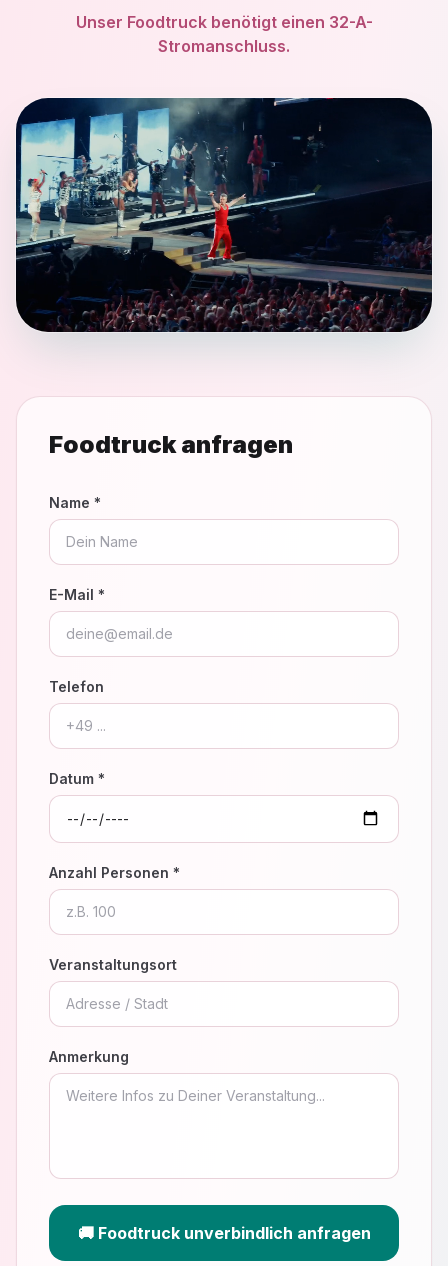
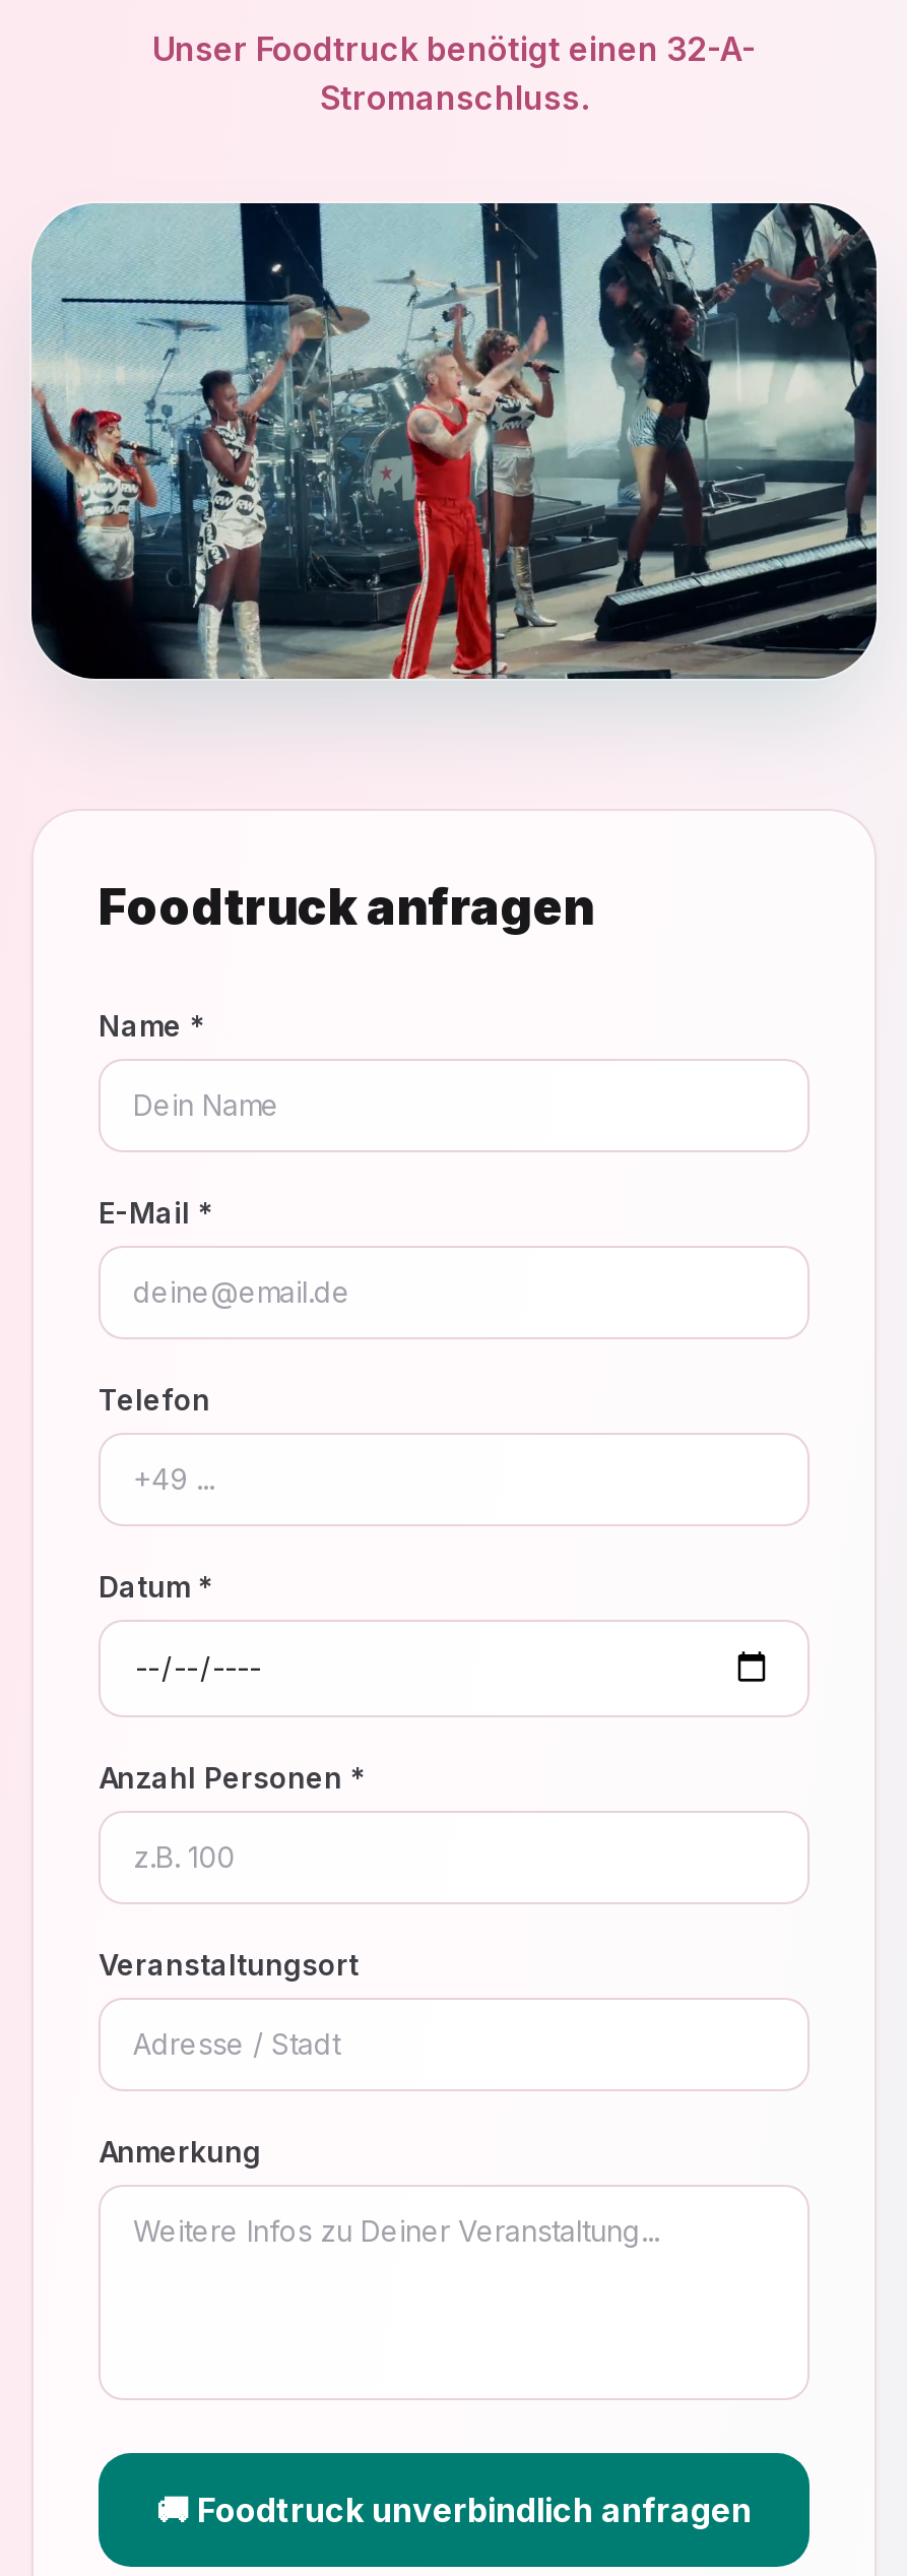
- [image]
+ [image]
